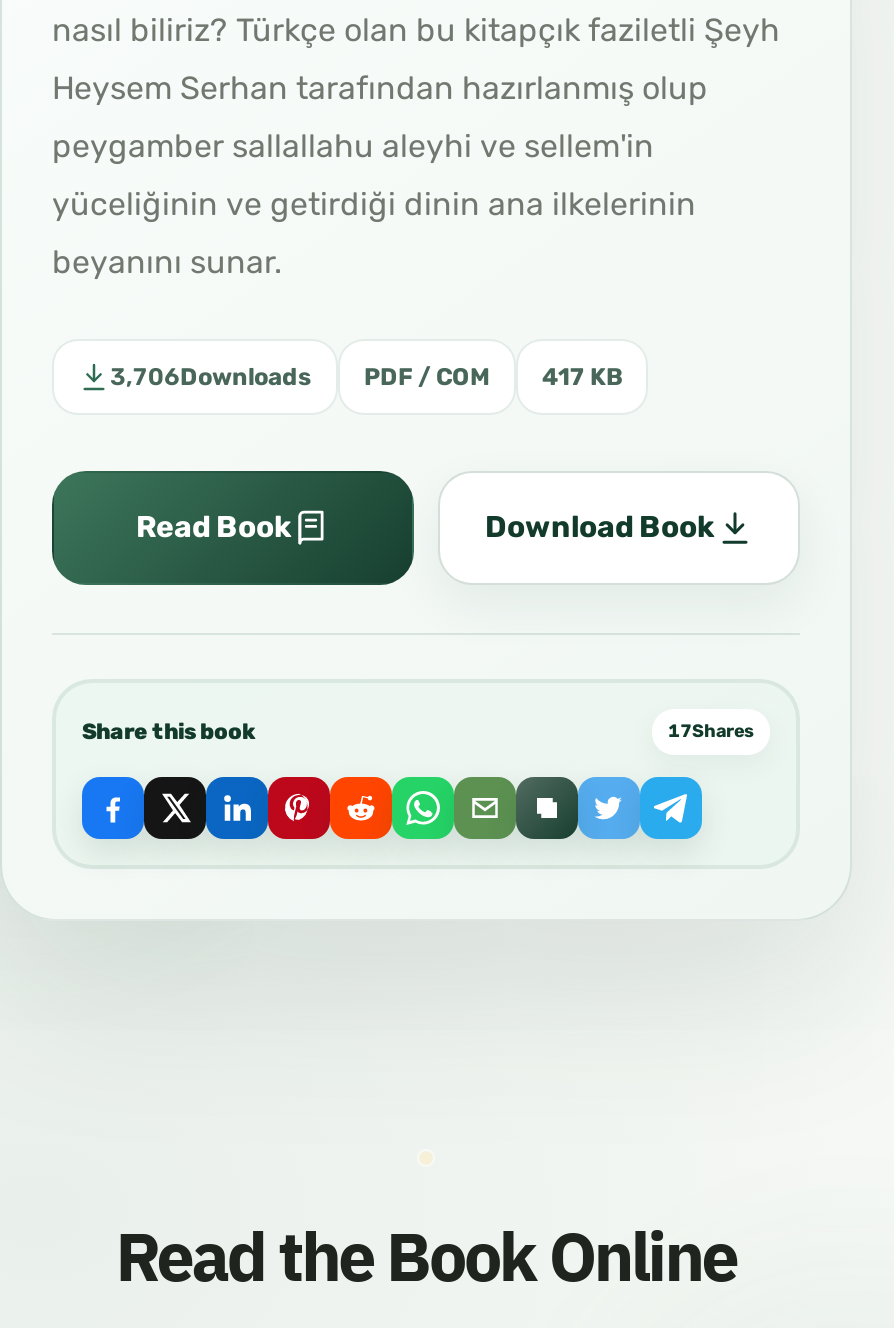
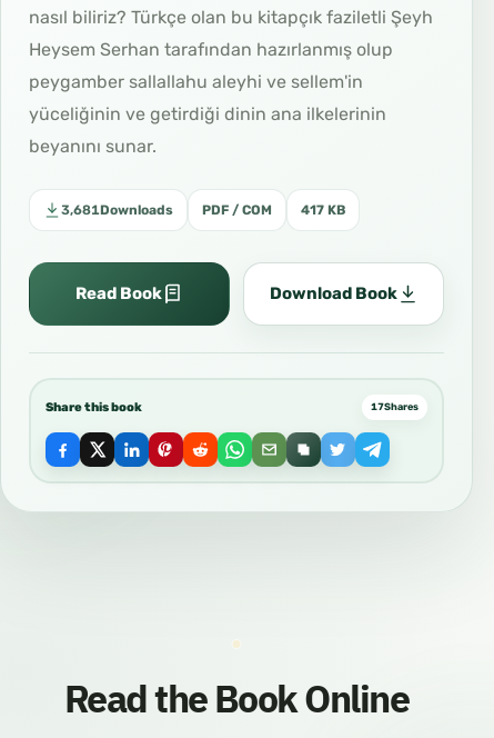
- 3,706Downloads PDF / COM 417 KB
+ 3,681Downloads PDF / COM 417 KB
